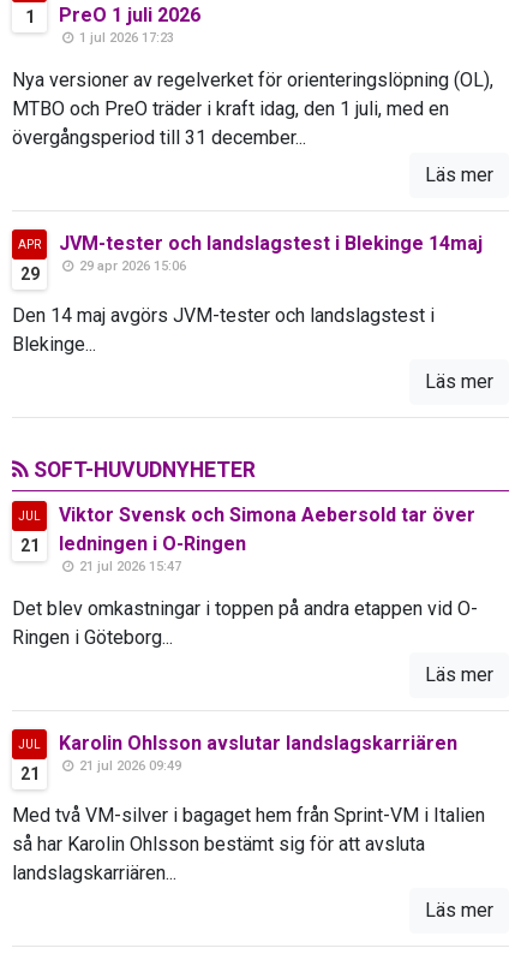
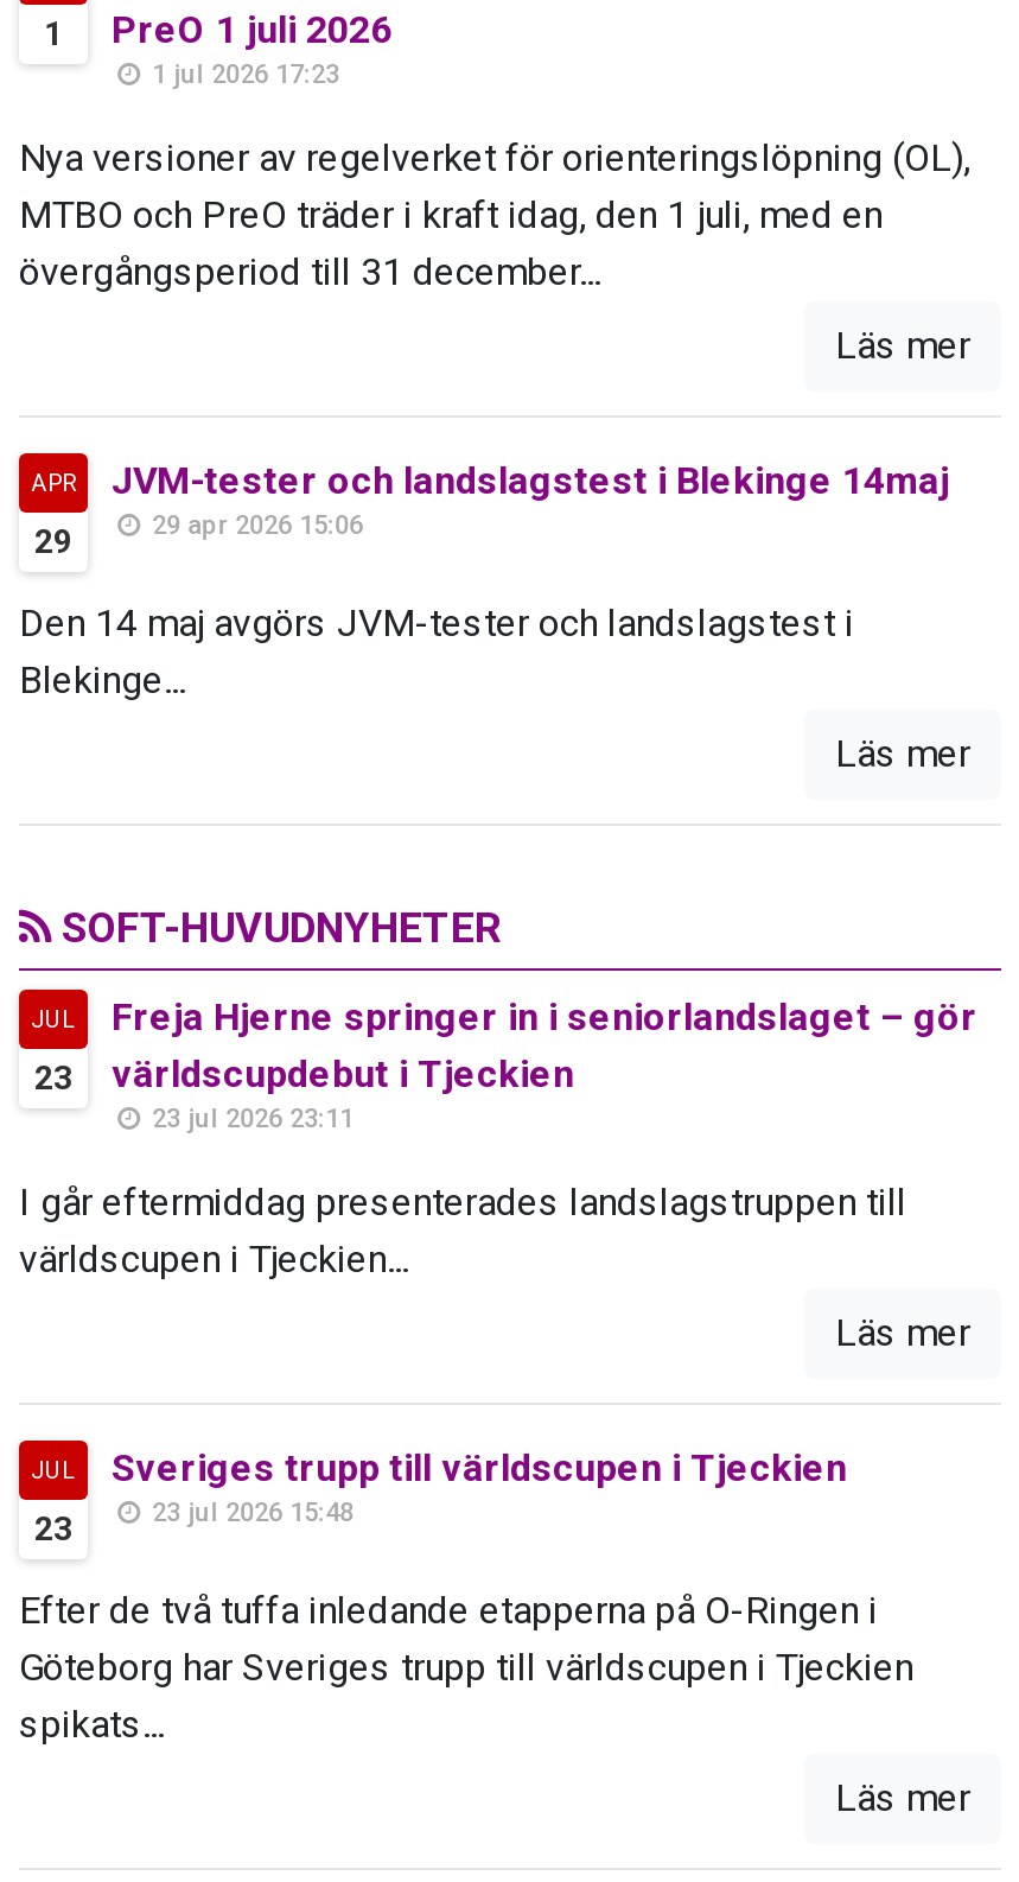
- Viktor Svensk och Simona Aebersold tar över
- ledningen i O-Ringen
- 21 jul 2026 15:47
+ Freja Hjerne springer in i seniorlandslaget – gör
+ världscupdebut i Tjeckien
+ 23 jul 2026 23:11

- 21
+ 23

- Det blev omkastningar i toppen på andra etappen vid O-
- Ringen i Göteborg...
+ I går eftermiddag presenterades landslagstruppen till
+ världscupen i Tjeckien...

- Karolin Ohlsson avslutar landslagskarriären
- 21 jul 2026 09:49
+ Sveriges trupp till världscupen i Tjeckien
+ 23 jul 2026 15:48

- 21
+ 23

- Med två VM-silver i bagaget hem från Sprint-VM i Italien
- så har Karolin Ohlsson bestämt sig för att avsluta
- landslagskarriären...
+ Efter de två tuffa inledande etapperna på O-Ringen i
+ Göteborg har Sveriges trupp till världscupen i Tjeckien
+ spikats...
